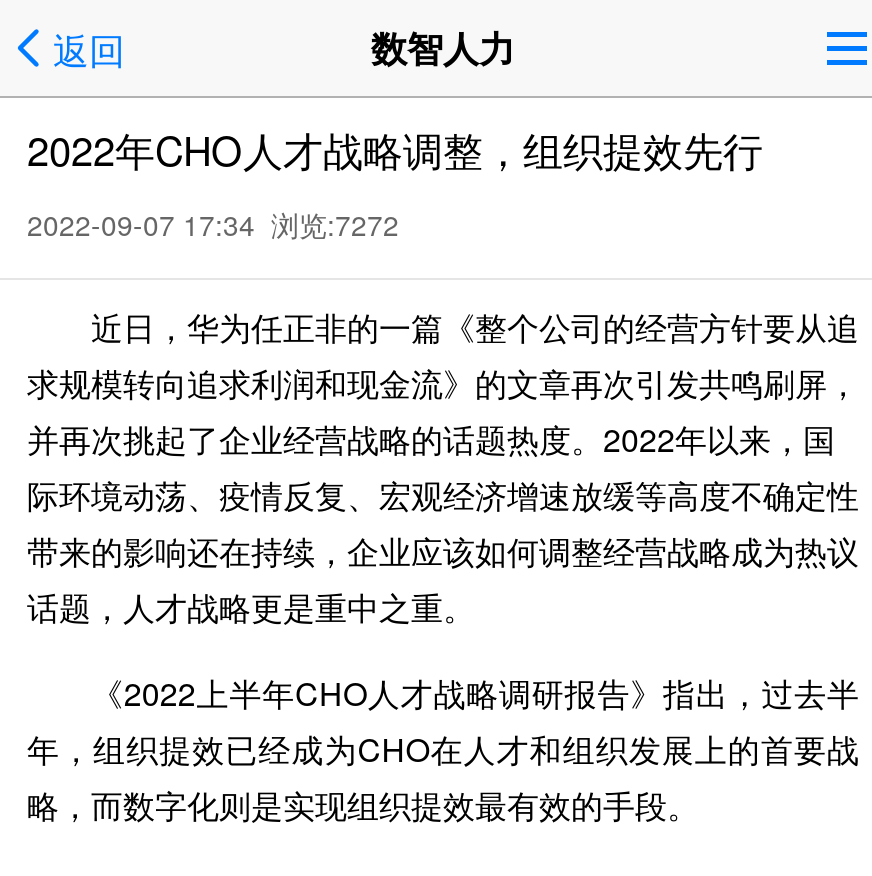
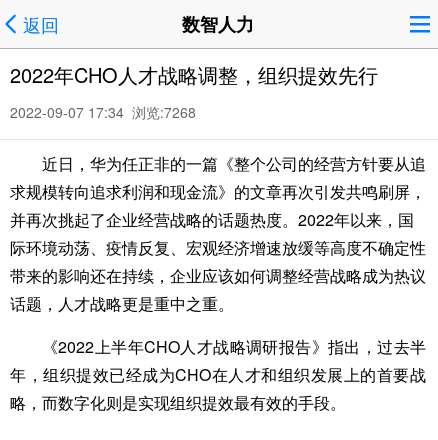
- 2022-09-07 17:34 浏览:7272
+ 2022-09-07 17:34 浏览:7268
